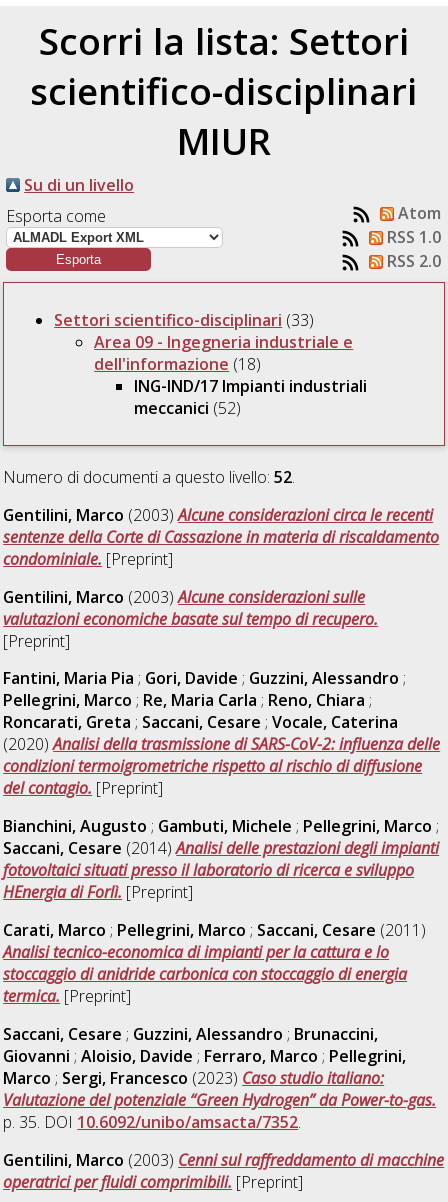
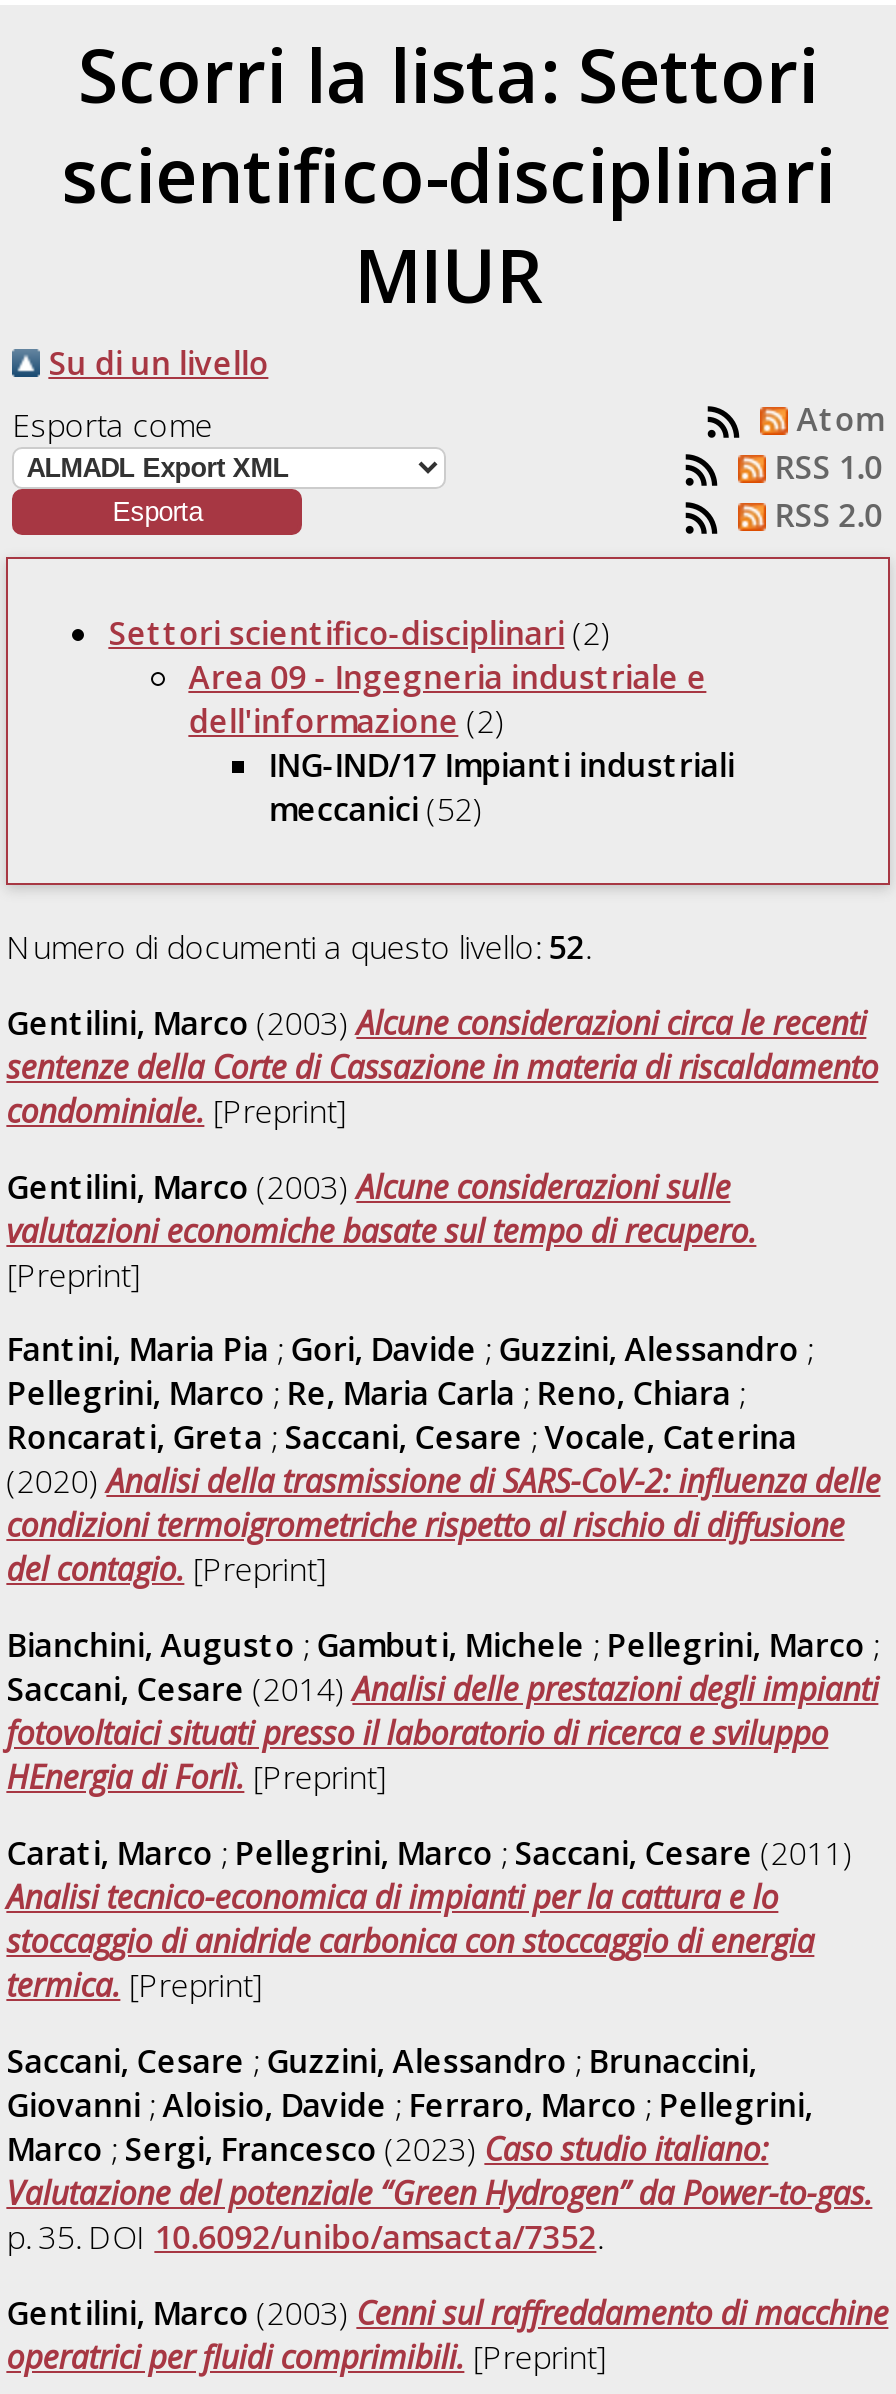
- Settori scientifico-disciplinari (33)
+ Settori scientifico-disciplinari (2)

- dell'informazione (18)
+ dell'informazione (2)
